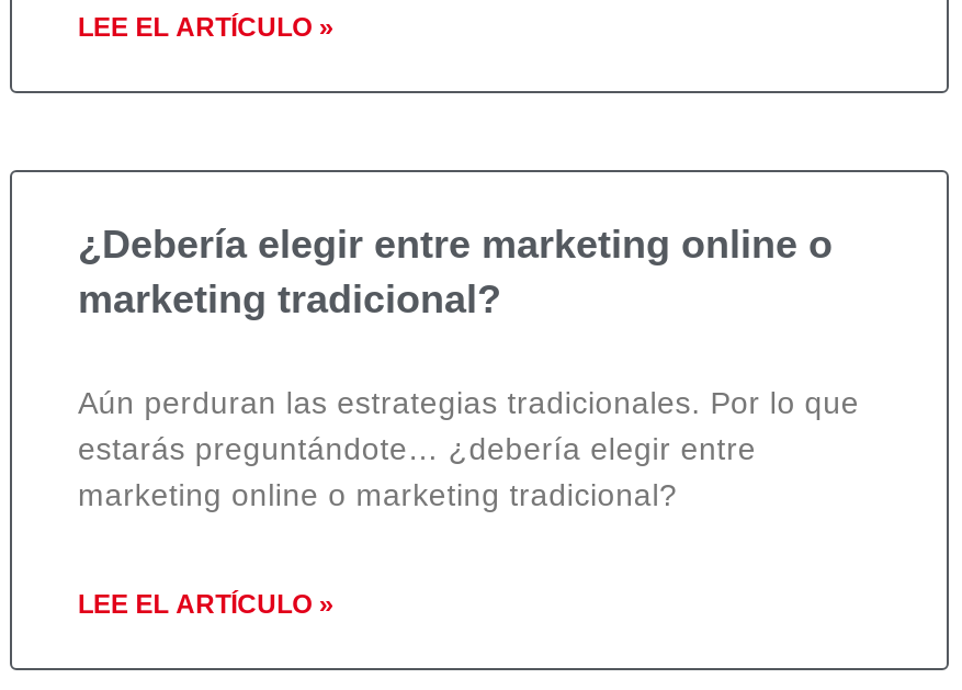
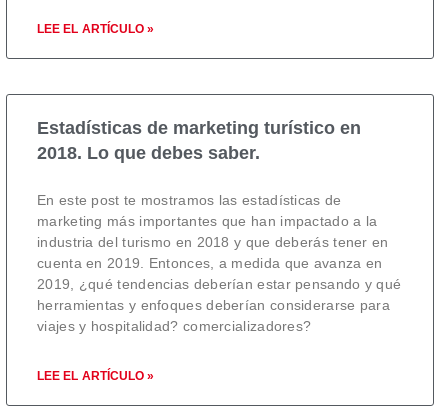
- ¿Debería elegir entre marketing online o
- marketing tradicional?
+ Estadísticas de marketing turístico en
+ 2018. Lo que debes saber.

- Aún perduran las estrategias tradicionales. Por lo que
- estarás preguntándote… ¿debería elegir entre
- marketing online o marketing tradicional?
+ En este post te mostramos las estadísticas de
+ marketing más importantes que han impactado a la
+ industria del turismo en 2018 y que deberás tener en
+ cuenta en 2019. Entonces, a medida que avanza en
+ 2019, ¿qué tendencias deberían estar pensando y qué
+ herramientas y enfoques deberían considerarse para
+ viajes y hospitalidad? comercializadores?
